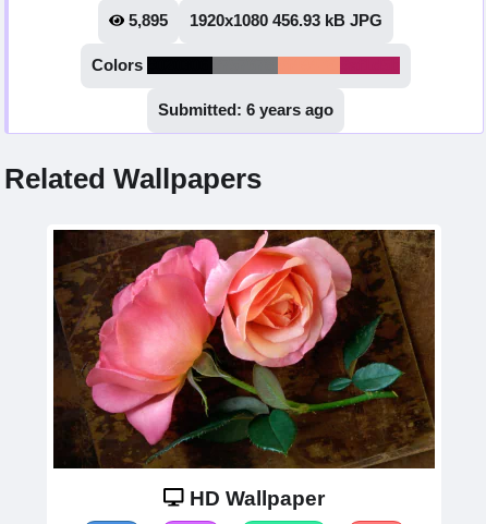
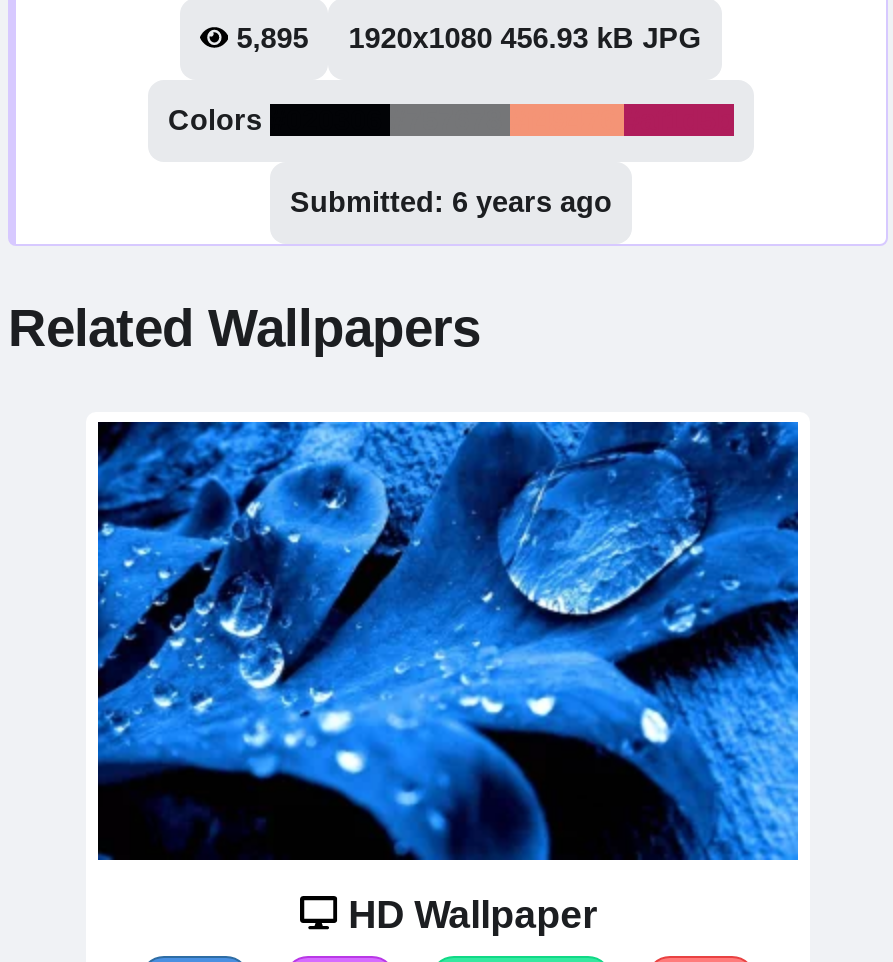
- [image]
+ [image]
